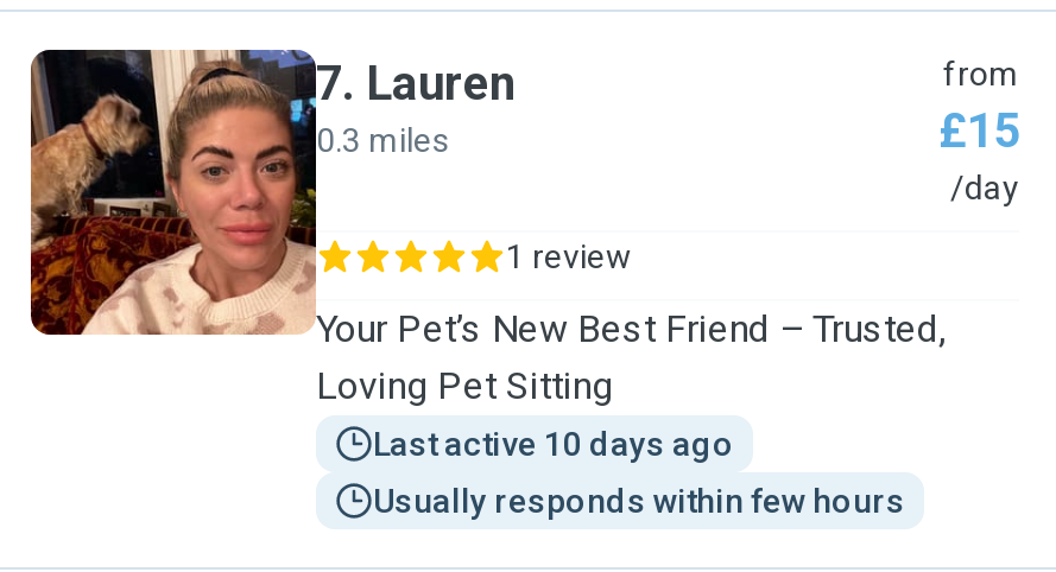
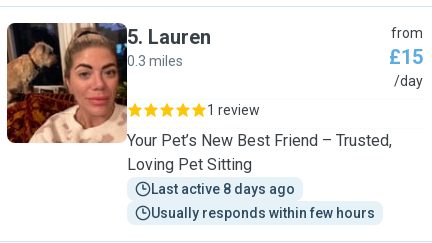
- 7. Lauren
+ 5. Lauren

- Last active 10 days ago
+ Last active 8 days ago
